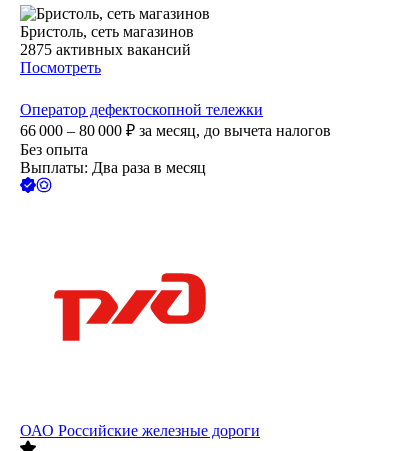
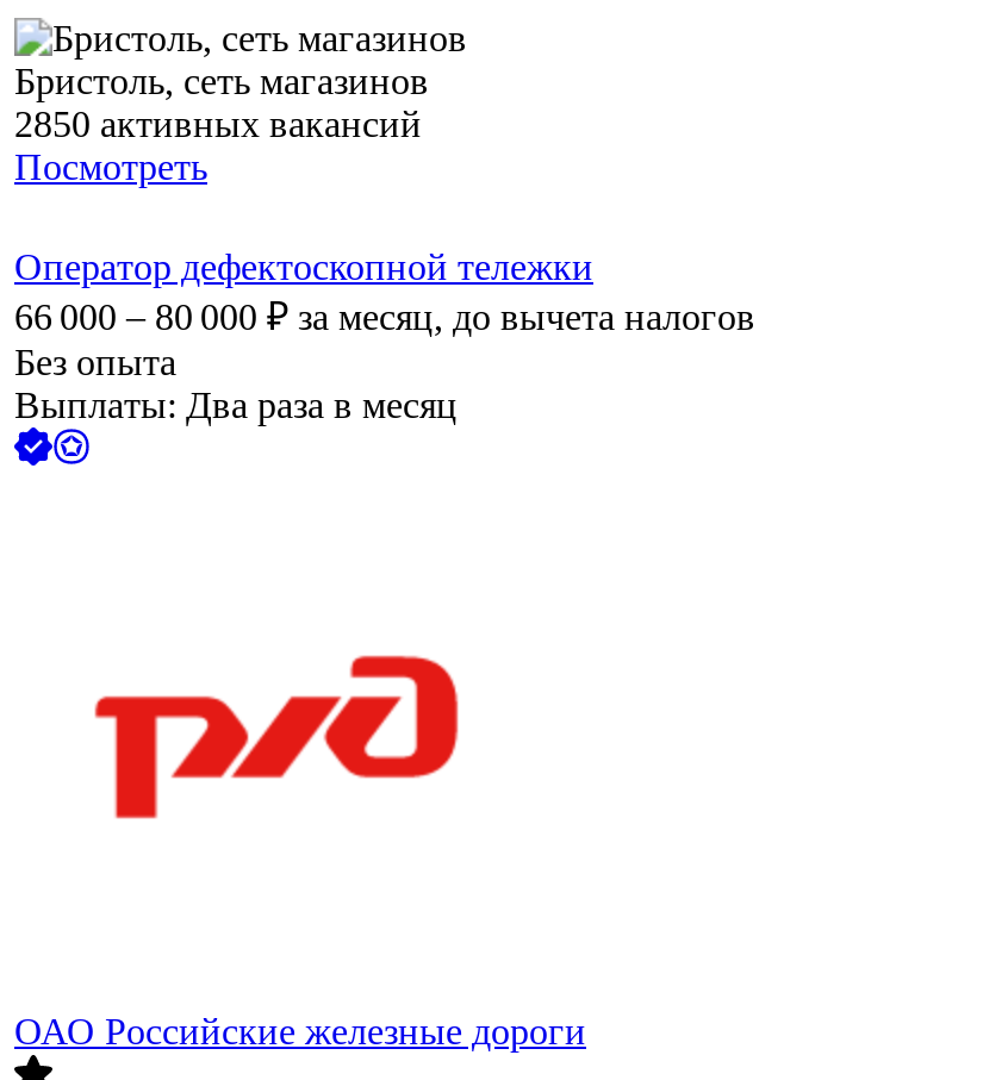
- 2875 активных вакансий
+ 2850 активных вакансий
